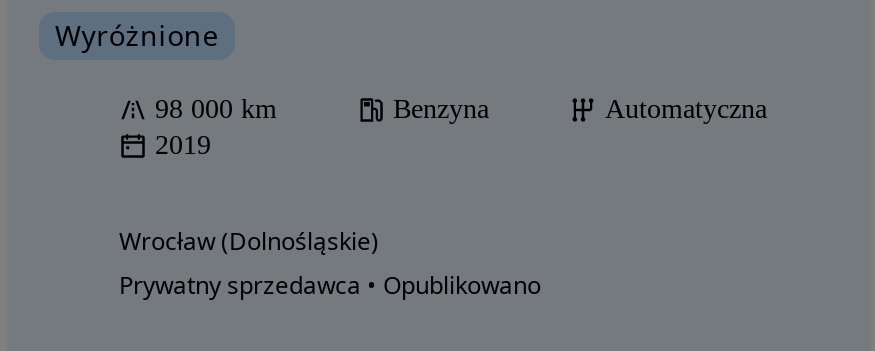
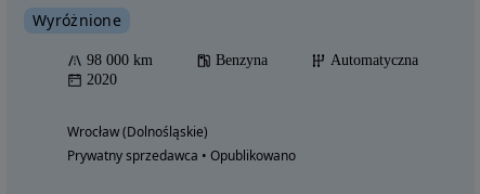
- 2019
+ 2020
